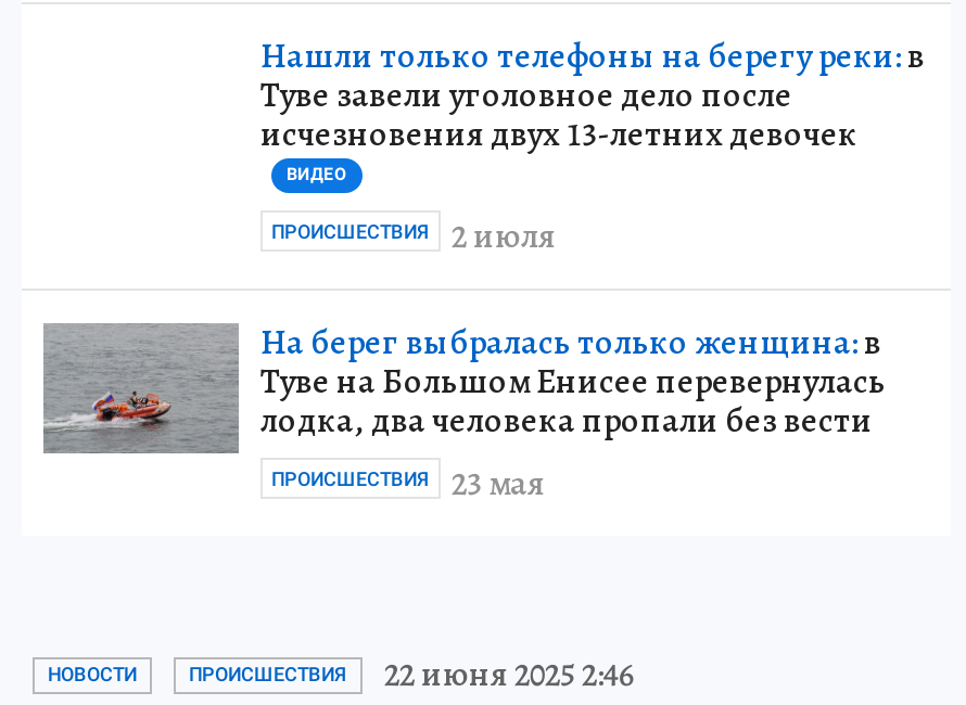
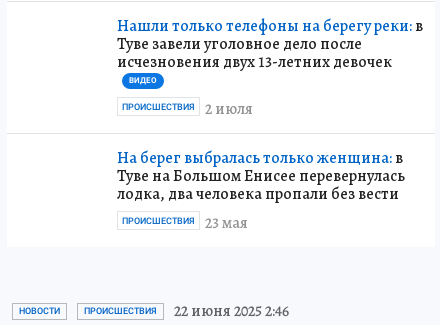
- [image]
